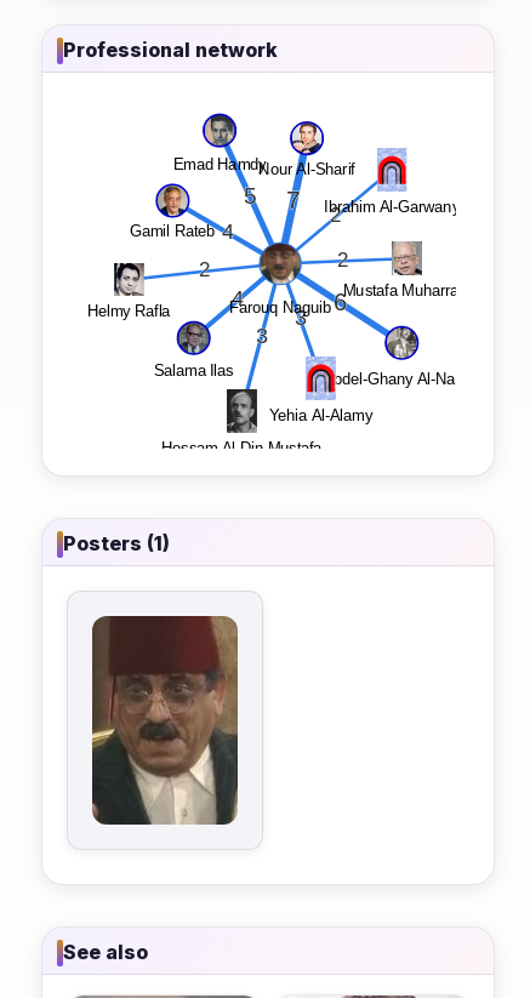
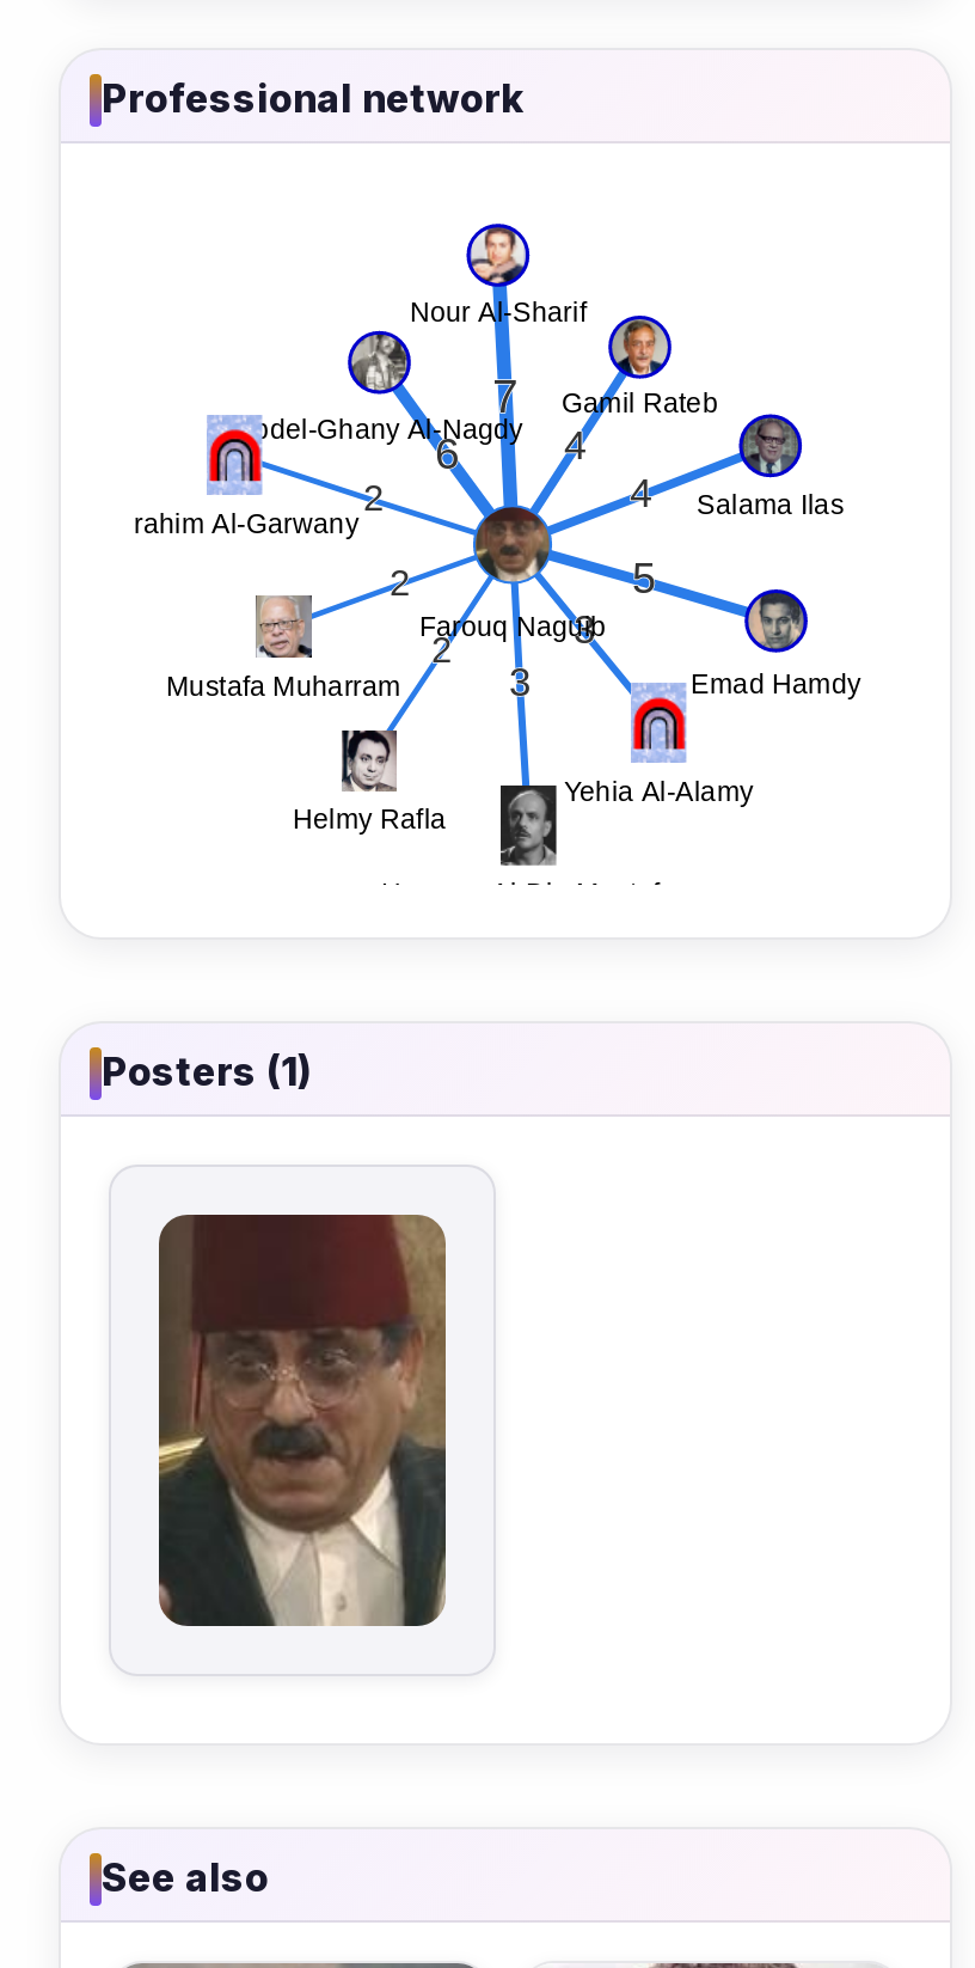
- [image]
+ [image]
